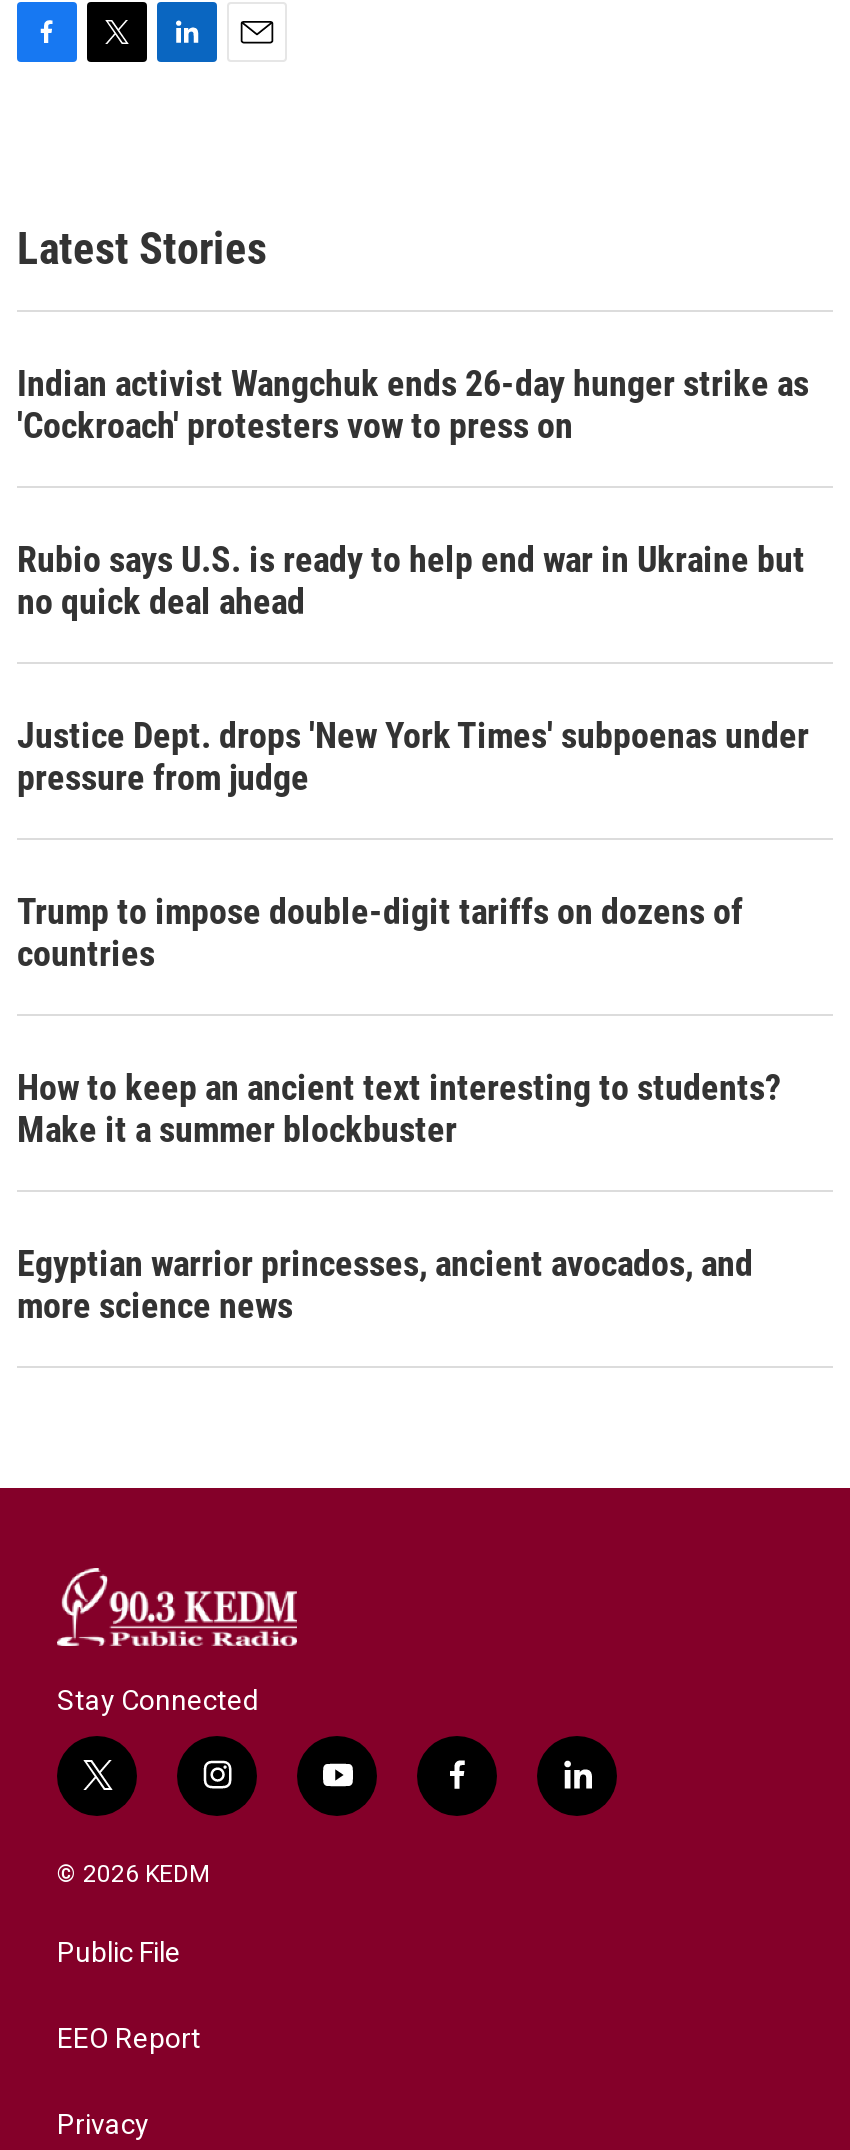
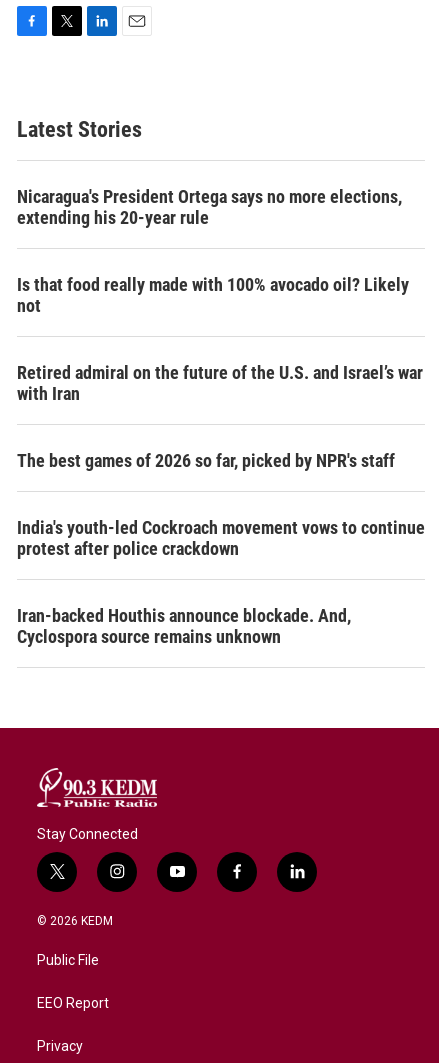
- Indian activist Wangchuk ends 26-day hunger strike as
- 'Cockroach' protesters vow to press on
+ Nicaragua's President Ortega says no more elections,
+ extending his 20-year rule

- Rubio says U.S. is ready to help end war in Ukraine but
- no quick deal ahead
+ Is that food really made with 100% avocado oil? Likely
+ not

- Justice Dept. drops 'New York Times' subpoenas under
- pressure from judge
+ Retired admiral on the future of the U.S. and Israel’s war
+ with Iran

- Trump to impose double-digit tariffs on dozens of
- countries
+ The best games of 2026 so far, picked by NPR's staff

- How to keep an ancient text interesting to students?
- Make it a summer blockbuster
+ India's youth-led Cockroach movement vows to continue
+ protest after police crackdown

- Egyptian warrior princesses, ancient avocados, and
- more science news
+ Iran-backed Houthis announce blockade. And,
+ Cyclospora source remains unknown
